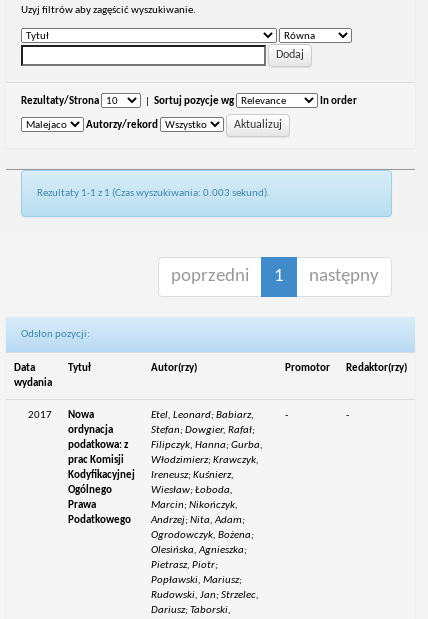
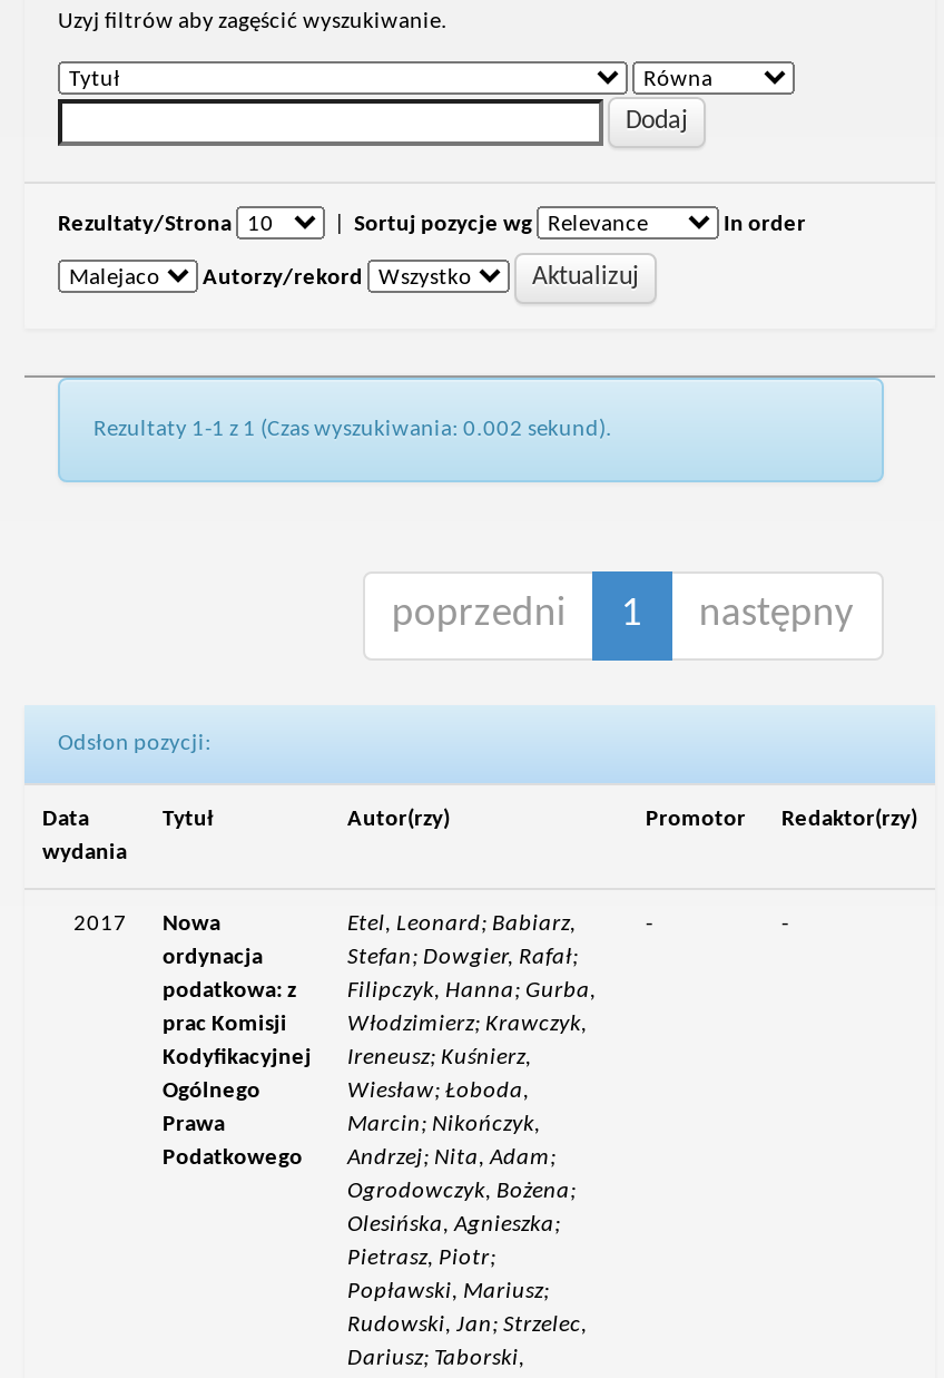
- Rezultaty 1-1 z 1 (Czas wyszukiwania: 0.003 sekund).
+ Rezultaty 1-1 z 1 (Czas wyszukiwania: 0.002 sekund).
